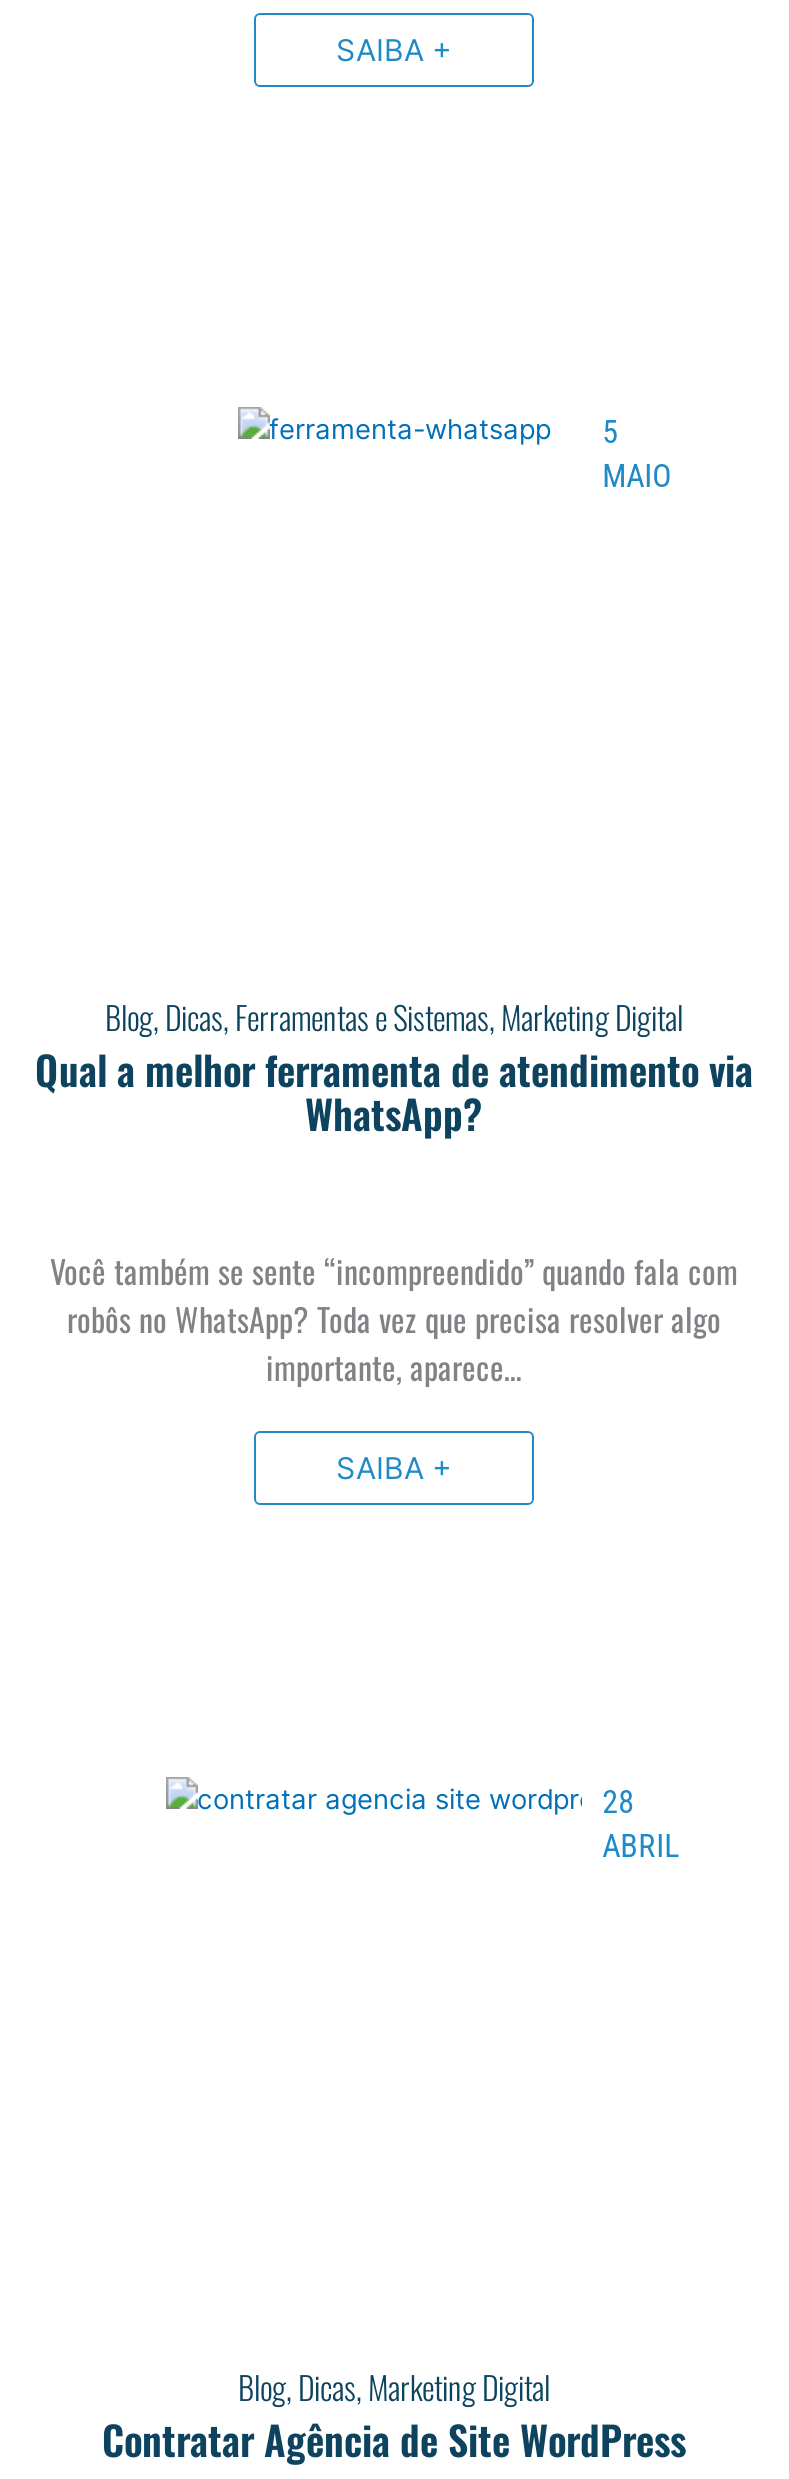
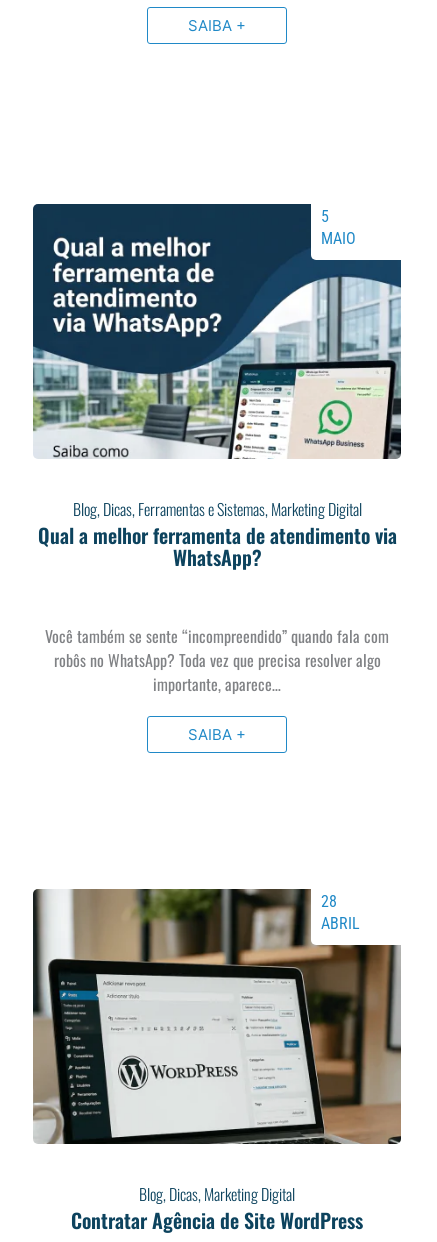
+ [image]

+ [image]
